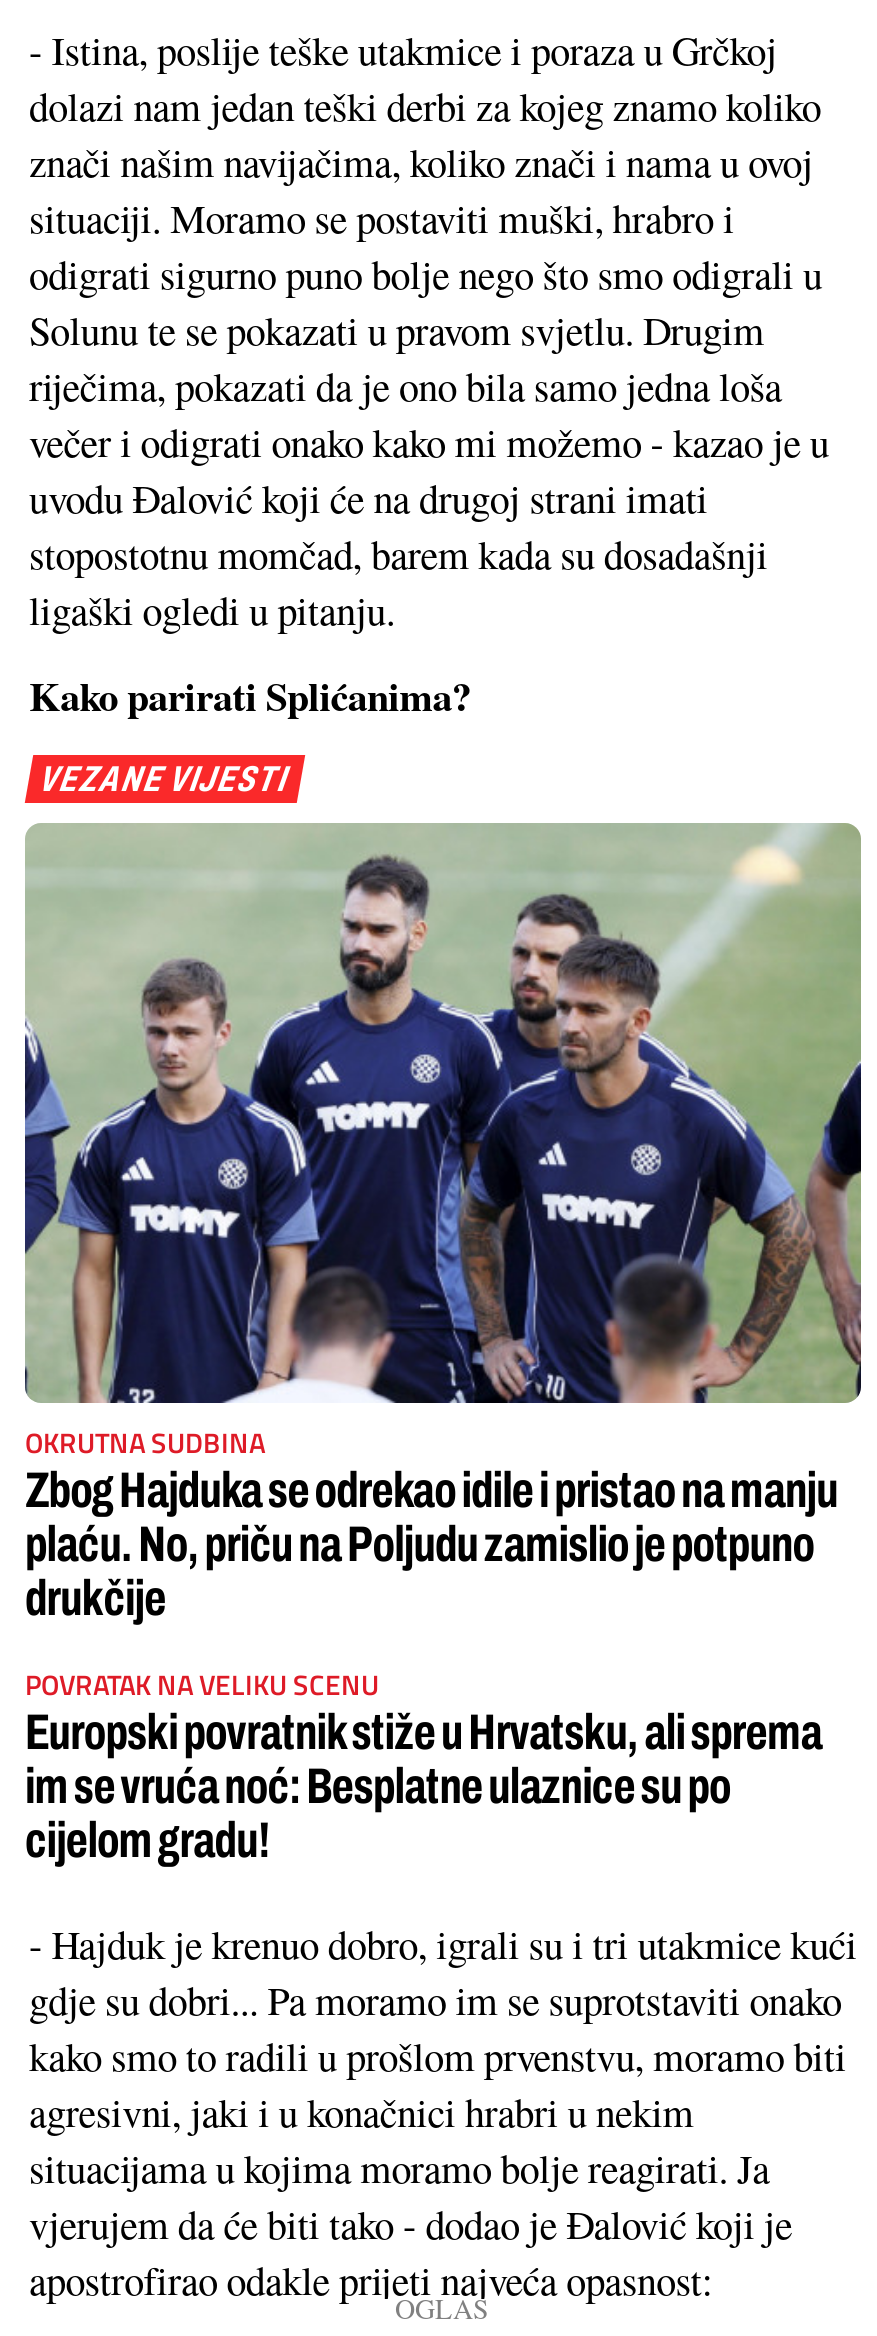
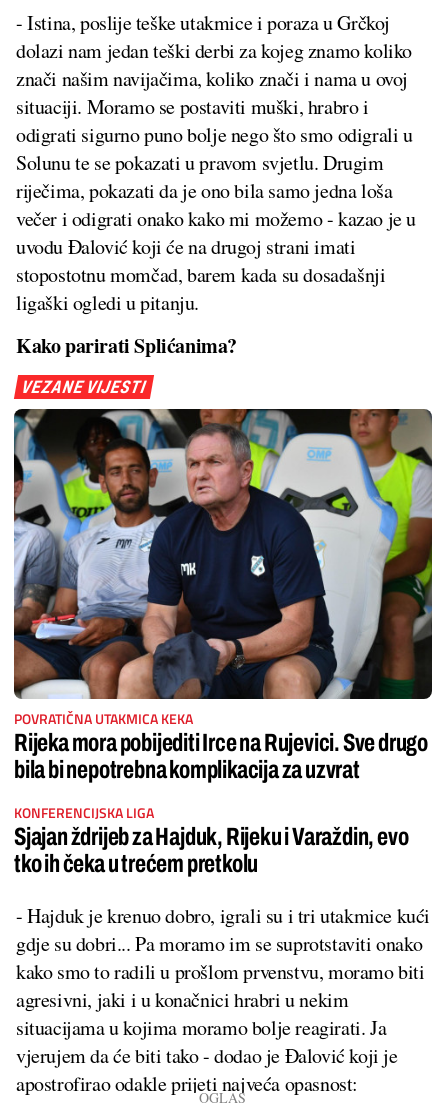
- [image]
+ [image]

- OKRUTNA SUDBINA
- Zbog Hajduka se odrekao idile i pristao na manju
- plaću. No, priču na Poljudu zamislio je potpuno
- drukčije
+ POVRATIČNA UTAKMICA KEKA
+ Rijeka mora pobijediti Irce na Rujevici. Sve drugo
+ bila bi nepotrebna komplikacija za uzvrat

- POVRATAK NA VELIKU SCENU
- Europski povratnik stiže u Hrvatsku, ali sprema
- im se vruća noć: Besplatne ulaznice su po
- cijelom gradu!
+ KONFERENCIJSKA LIGA
+ Sjajan ždrijeb za Hajduk, Rijeku i Varaždin, evo
+ tko ih čeka u trećem pretkolu
